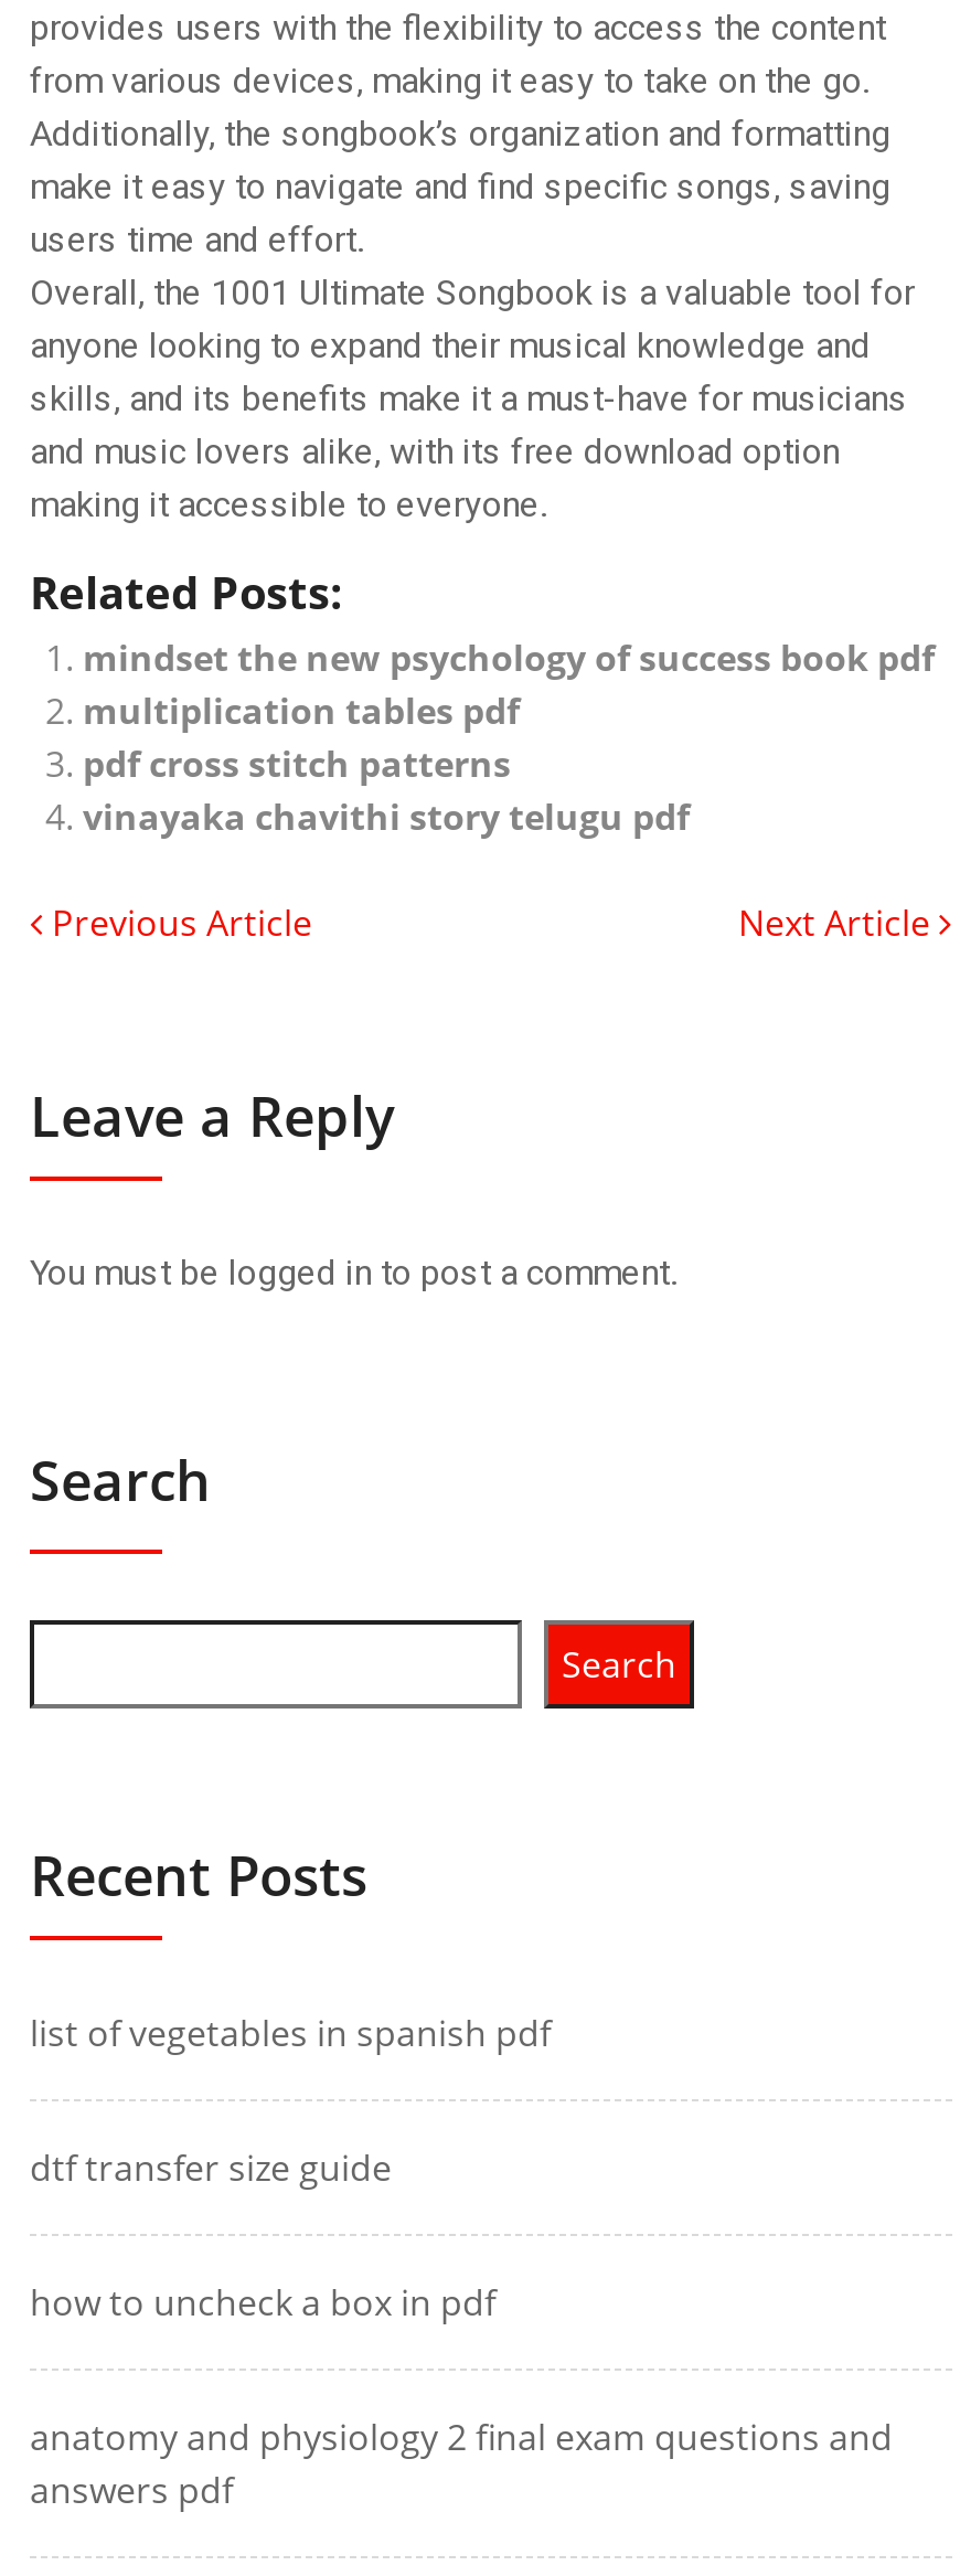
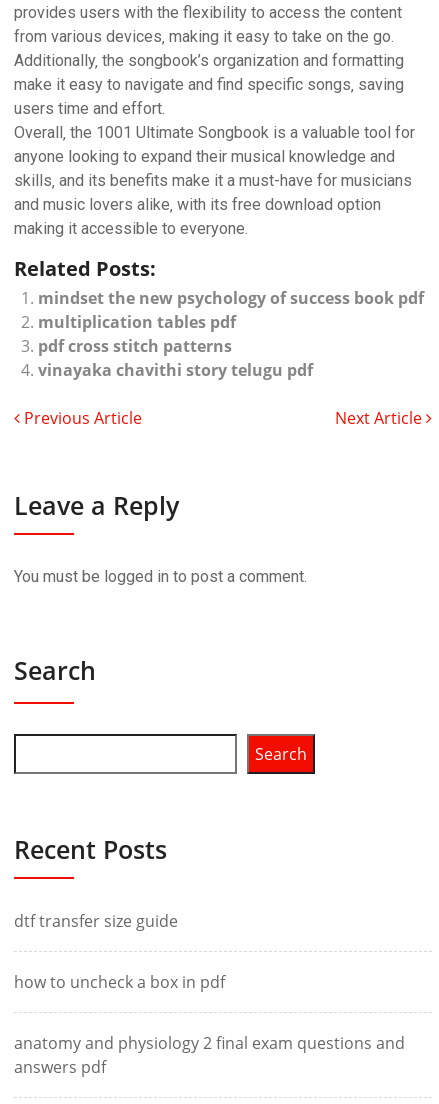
- list of vegetables in spanish pdf
